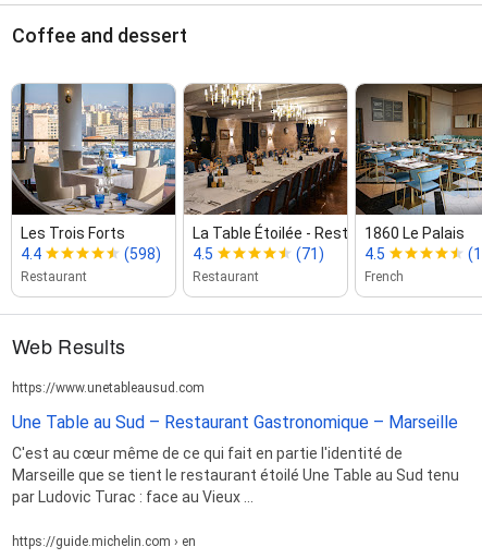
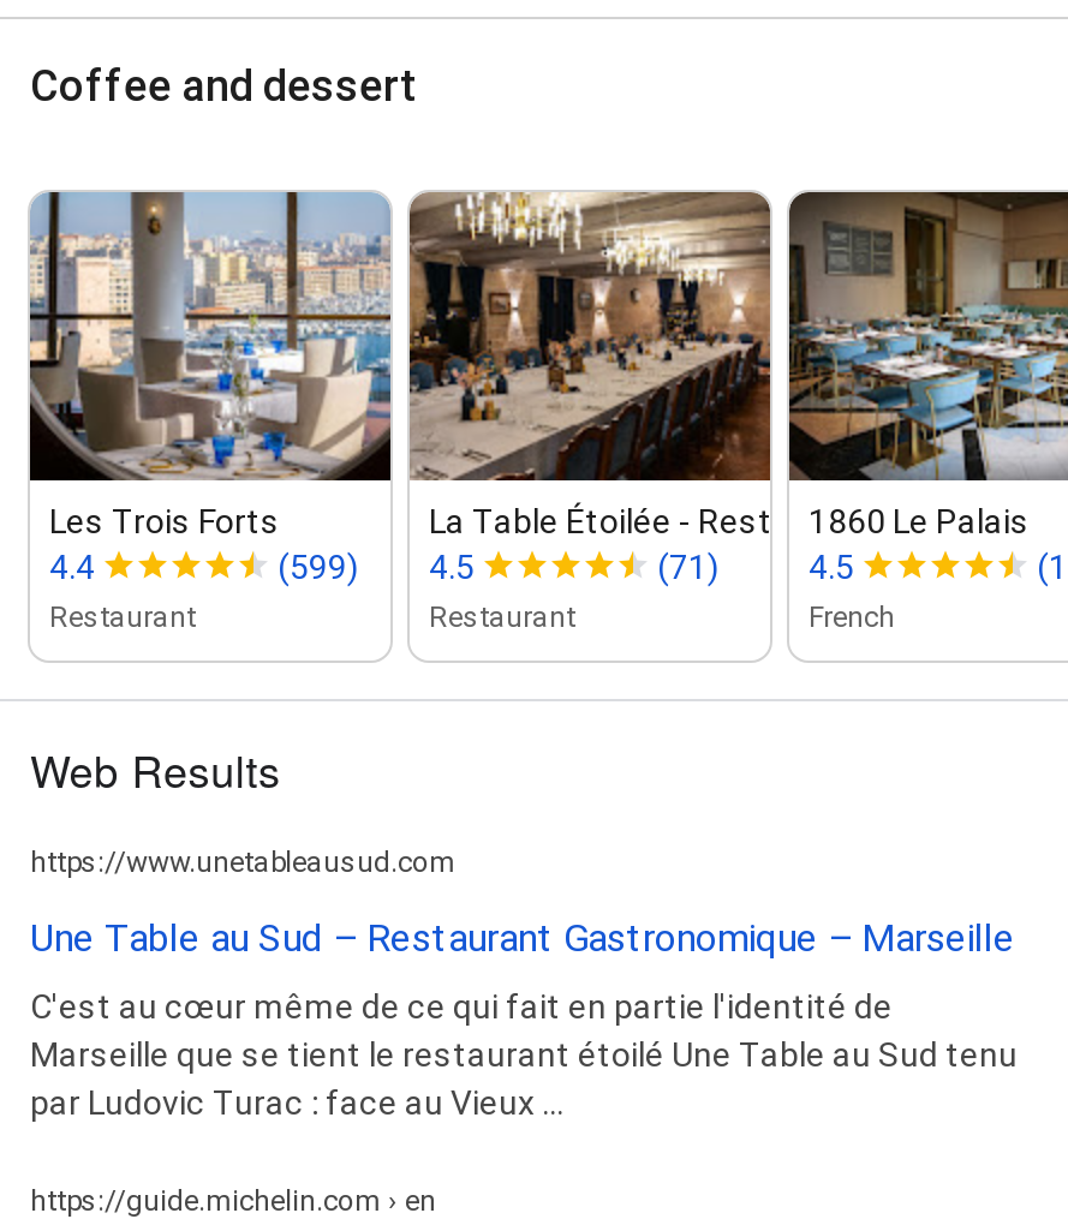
- (598) 4.5
+ (599) 4.5
